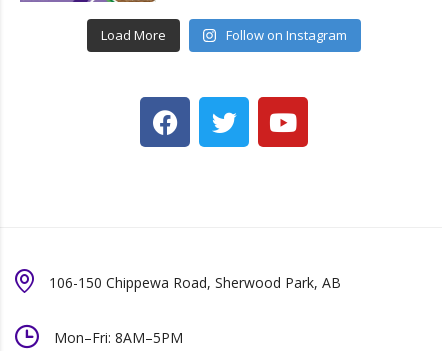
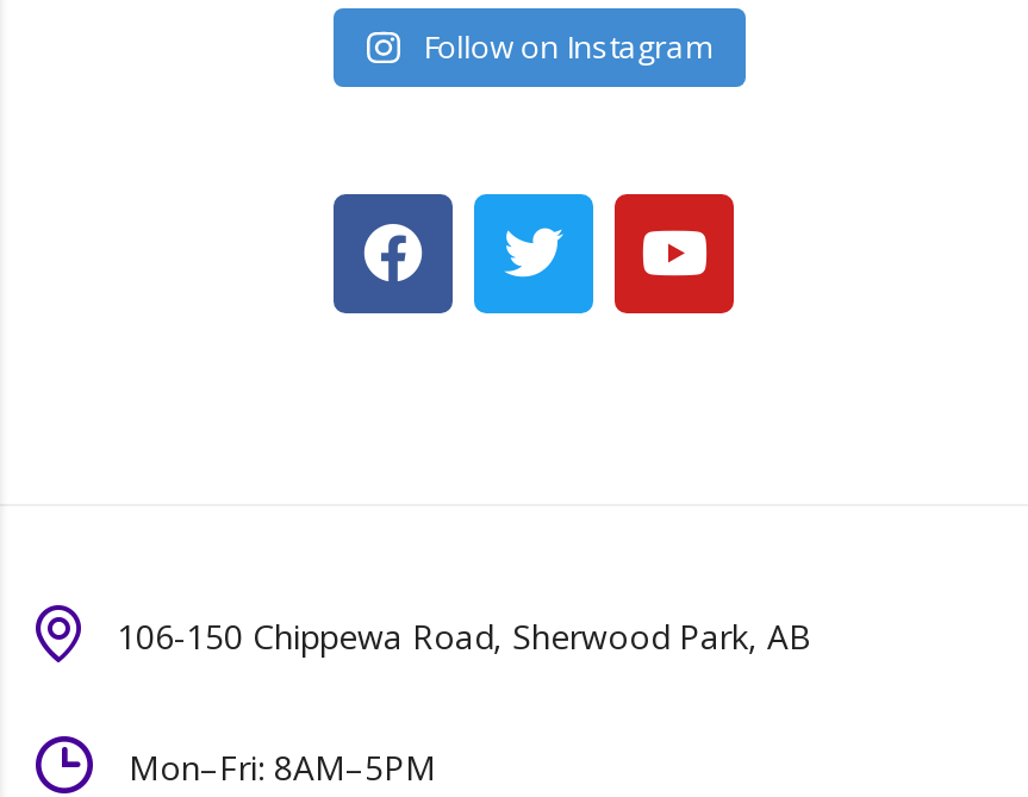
- Load More
